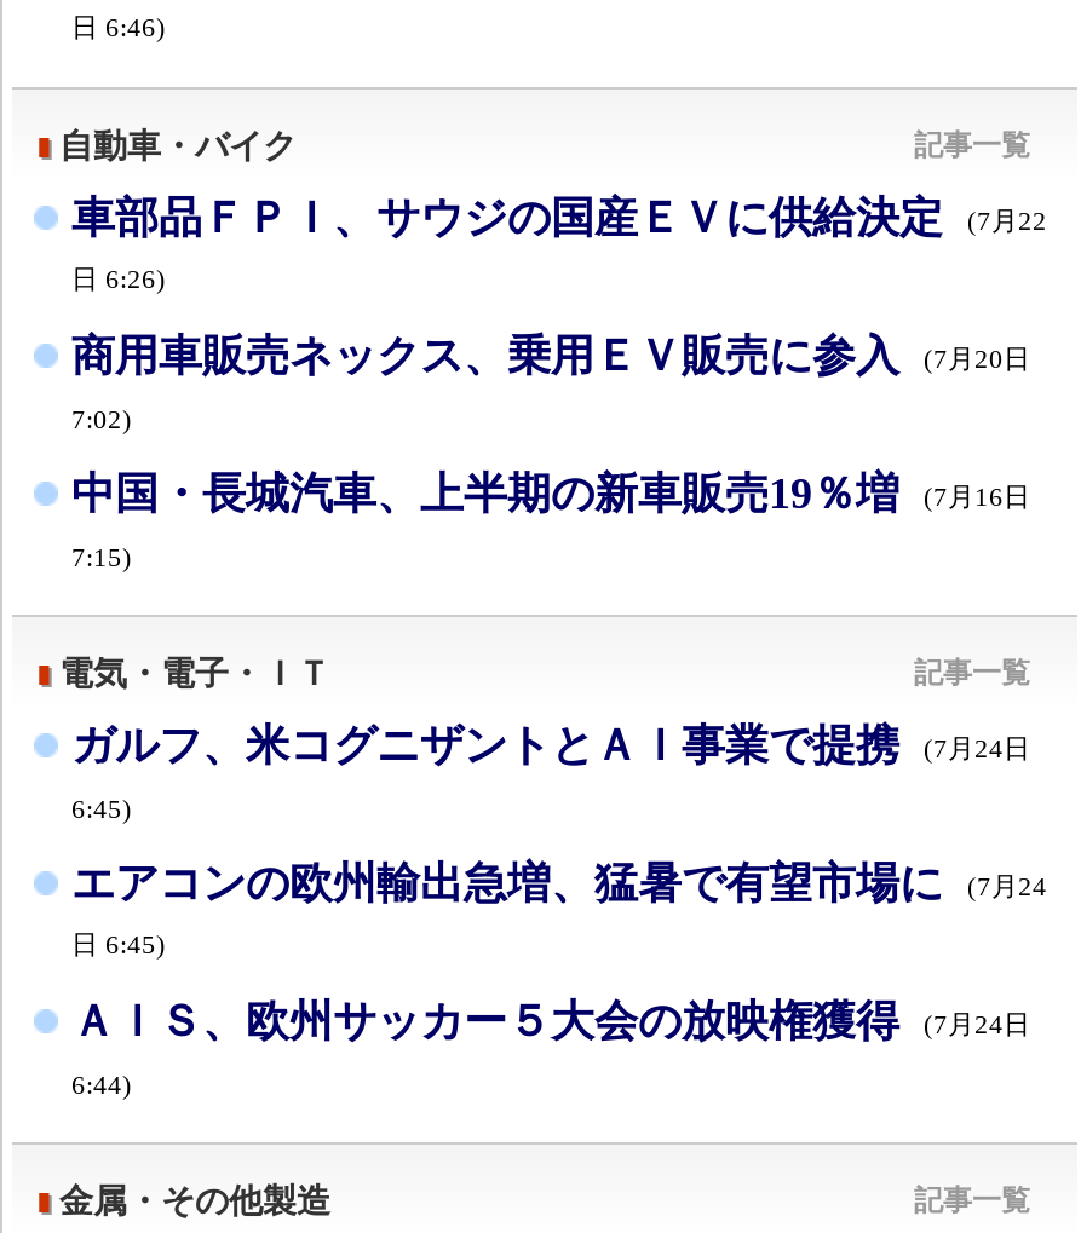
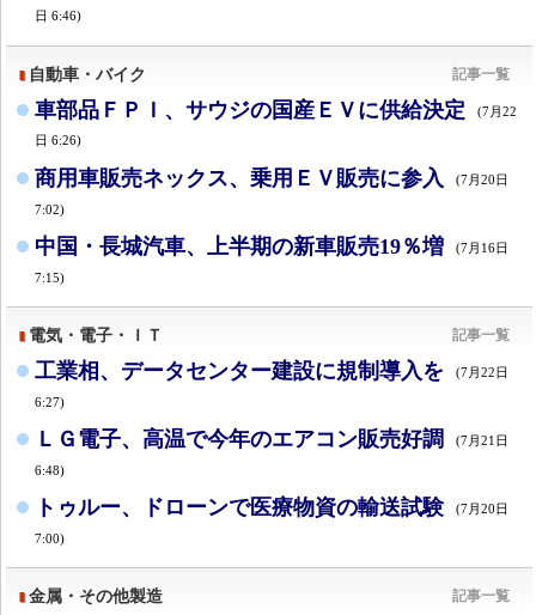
- ガルフ、米コグニザントとＡＩ事業で提携
- (7月24日
+ 工業相、データセンター建設に規制導入を
+ (7月22日

- 6:45)
+ 6:27)

- エアコンの欧州輸出急増、猛暑で有望市場に
- (7月24
+ ＬＧ電子、高温で今年のエアコン販売好調
+ (7月21日

- 日 6:45)
+ 6:48)

- ＡＩＳ、欧州サッカー５大会の放映権獲得
- (7月24日
+ トゥルー、ドローンで医療物資の輸送試験
+ (7月20日

- 6:44)
+ 7:00)
